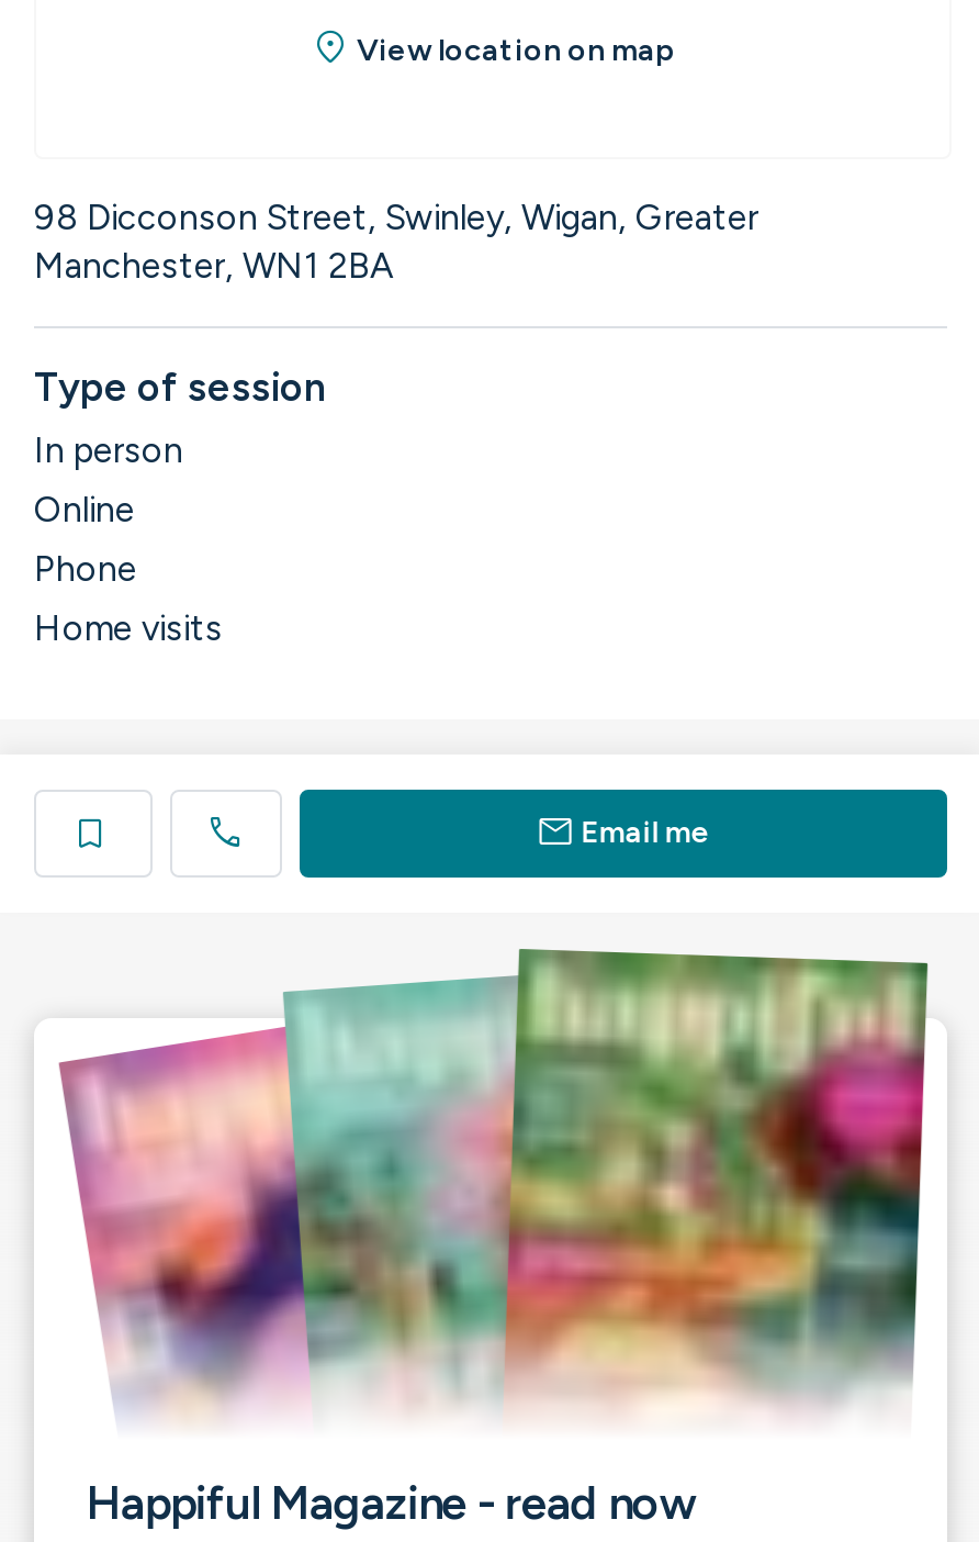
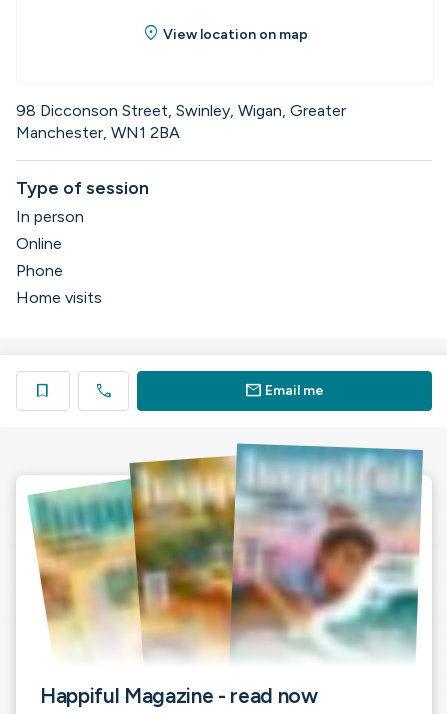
- [image]
+ [image]
